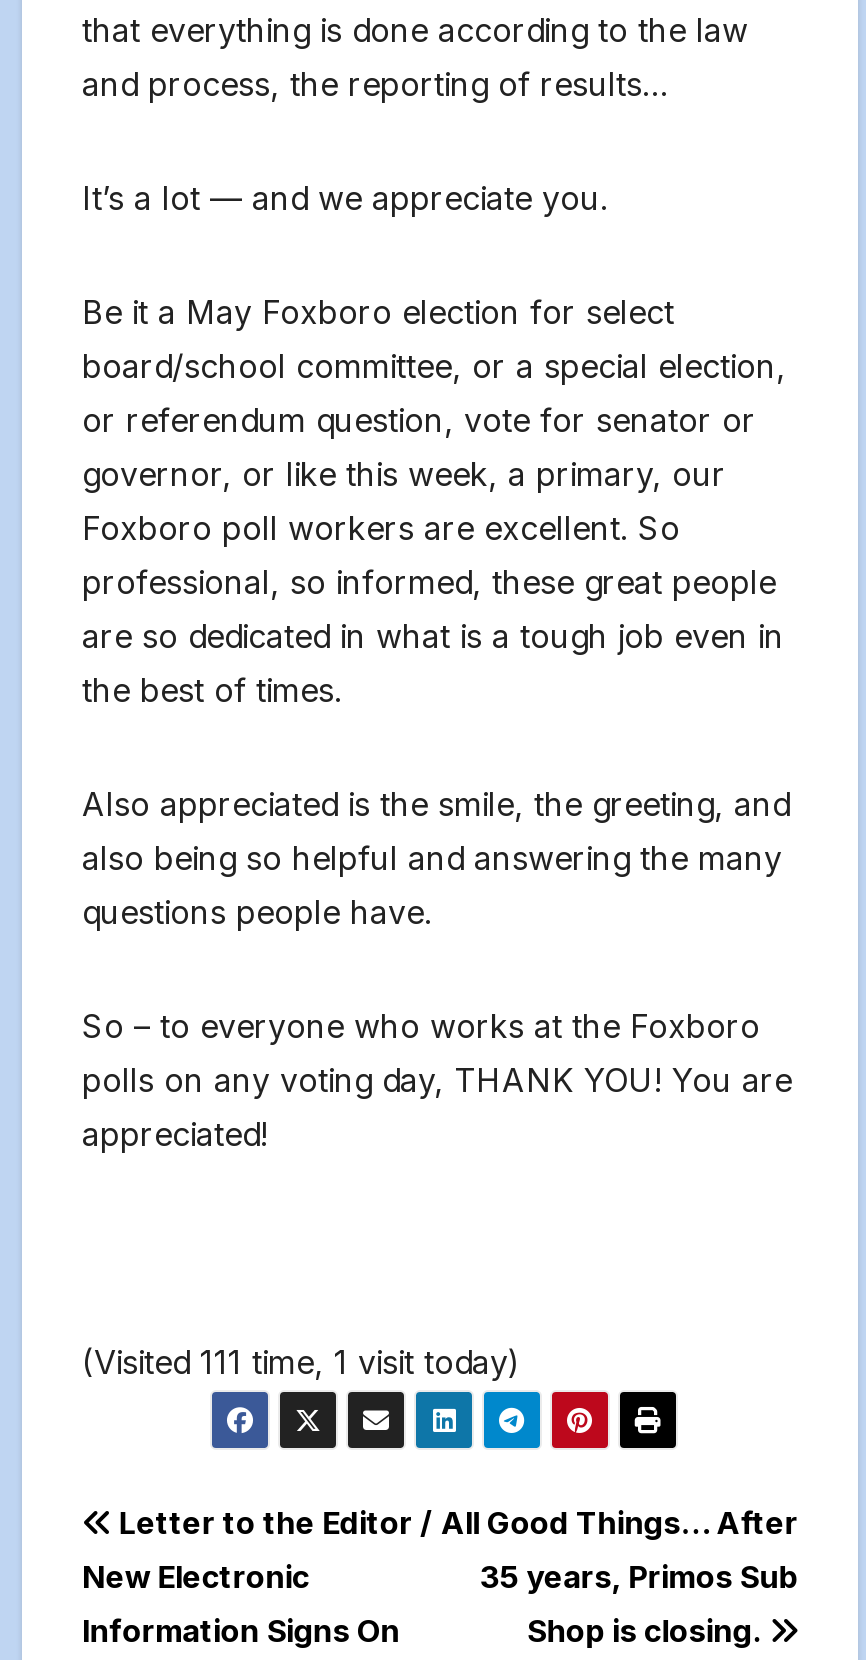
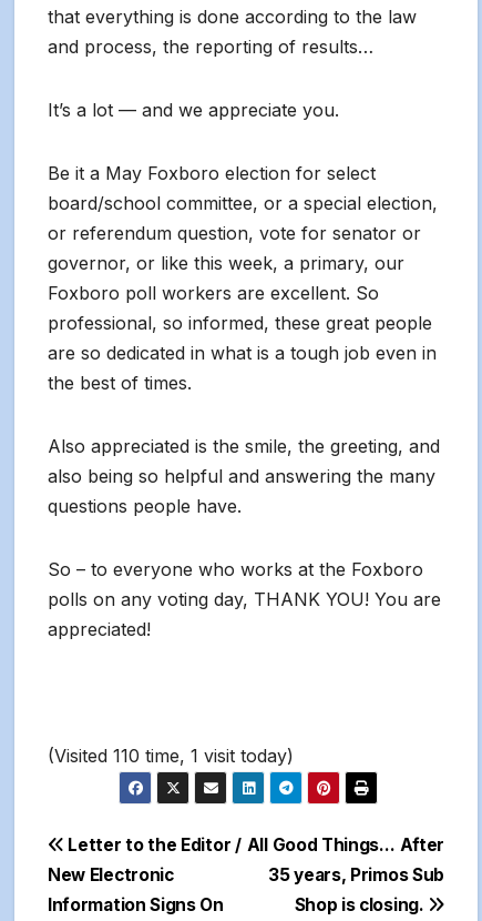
- (Visited 111 time, 1 visit today)
+ (Visited 110 time, 1 visit today)
